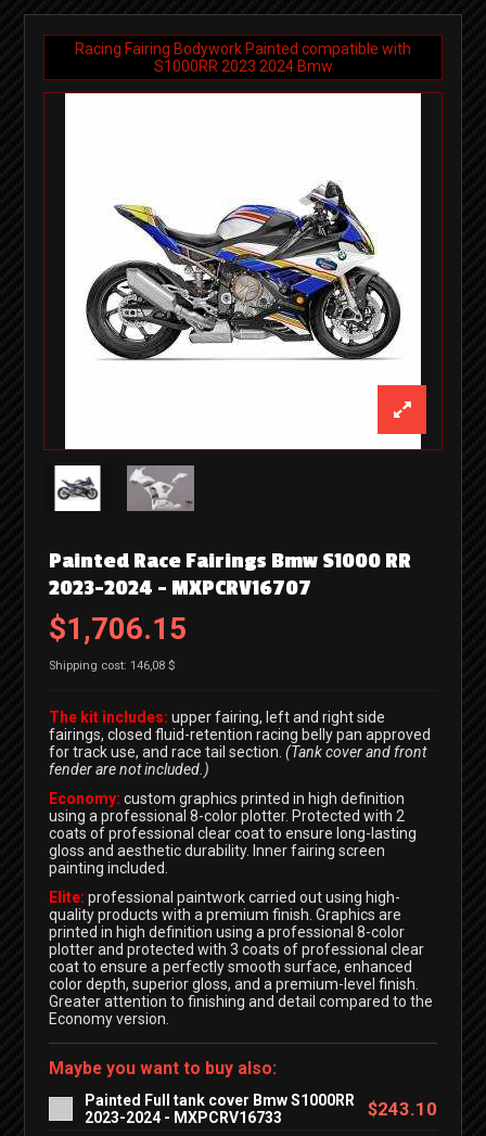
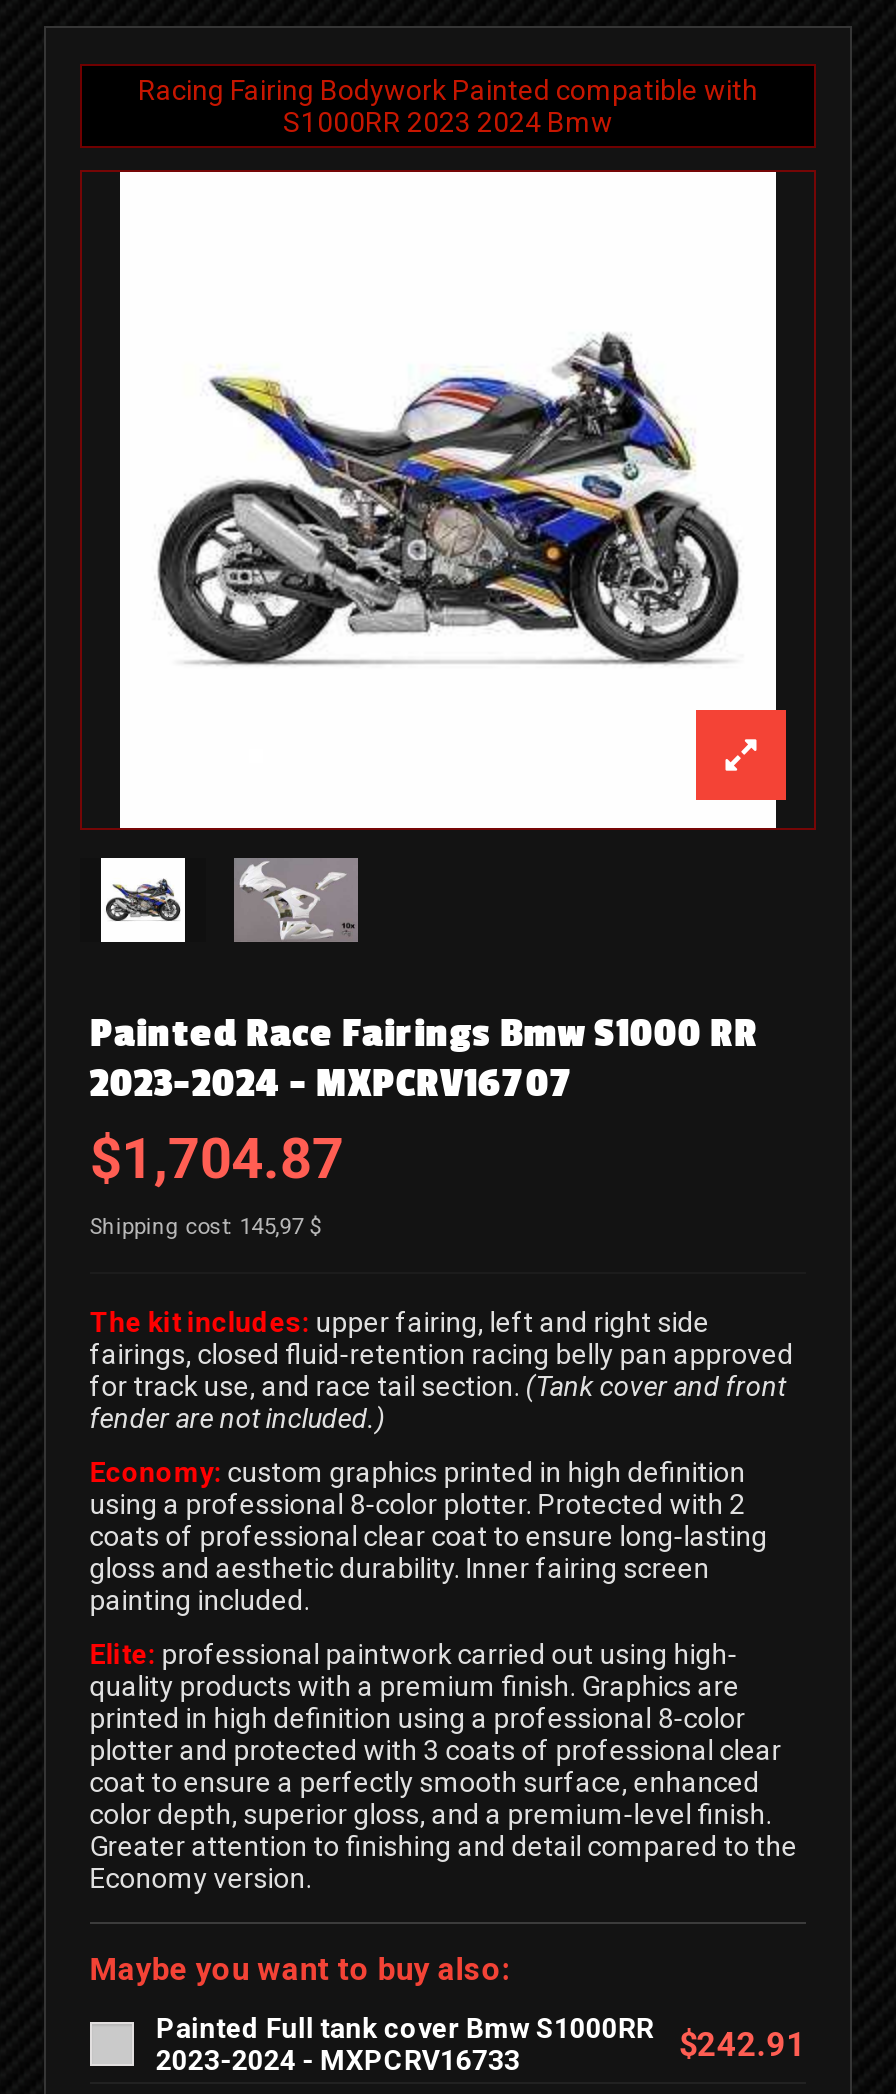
- $1,706.15
+ $1,704.87

- Shipping cost: 146,08 $
+ Shipping cost: 145,97 $

- Painted Full tank cover Bmw S1000RR $243.10
+ Painted Full tank cover Bmw S1000RR $242.91
